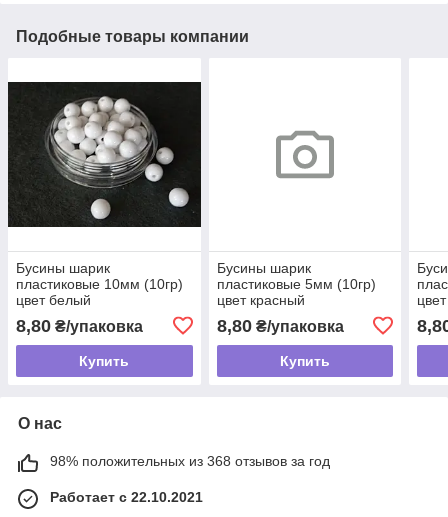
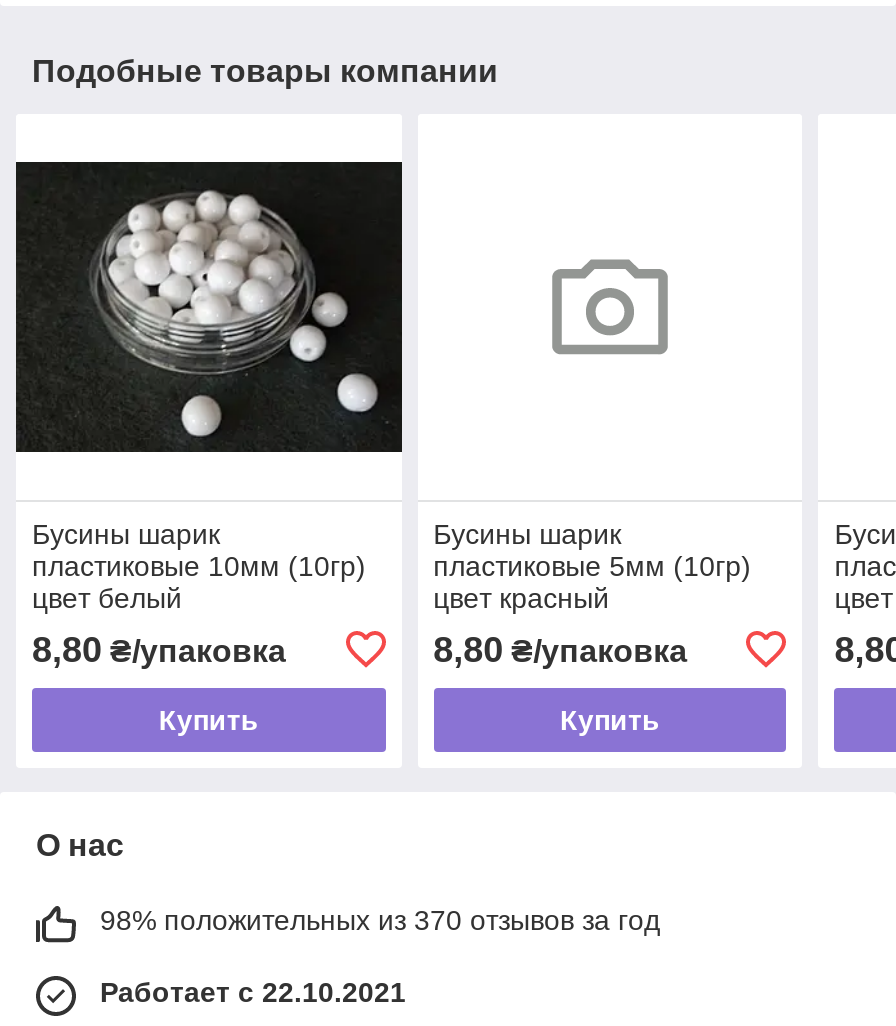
- 98% положительных из 368 отзывов за год
+ 98% положительных из 370 отзывов за год
